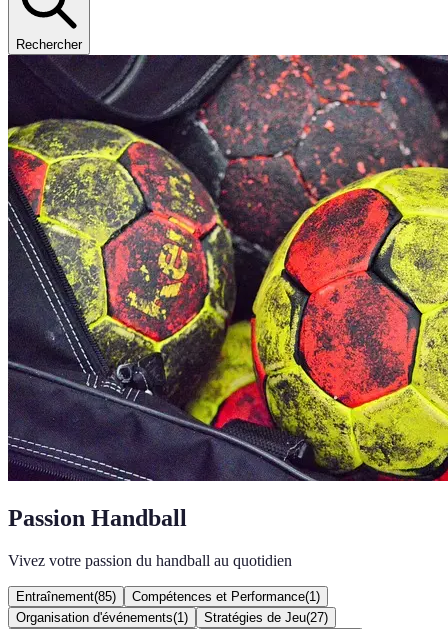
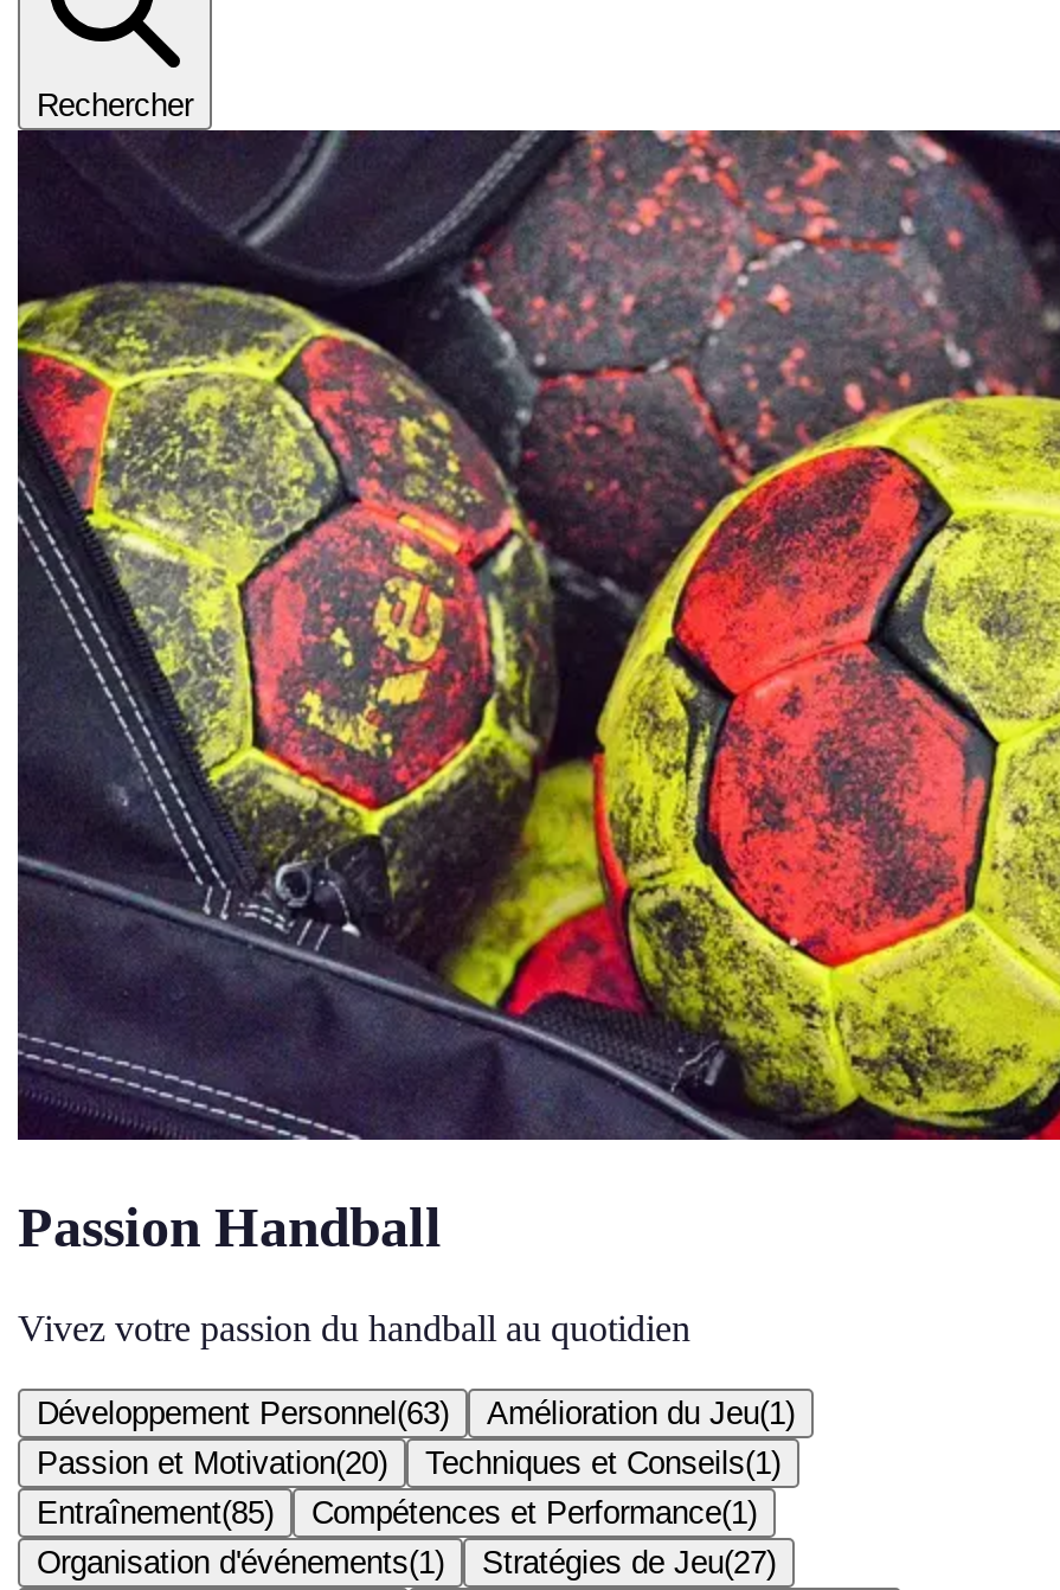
+ Développement Personnel(63)
+ Amélioration du Jeu(1)
+ Passion et Motivation(20)
+ Techniques et Conseils(1)
